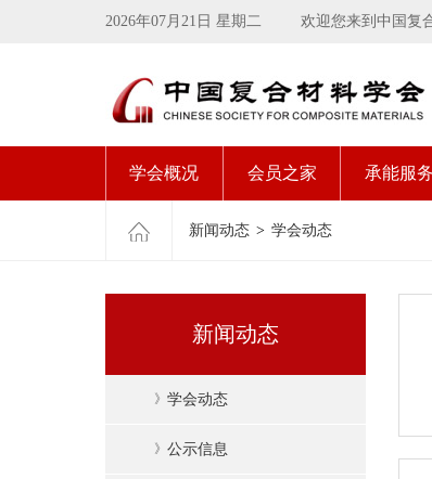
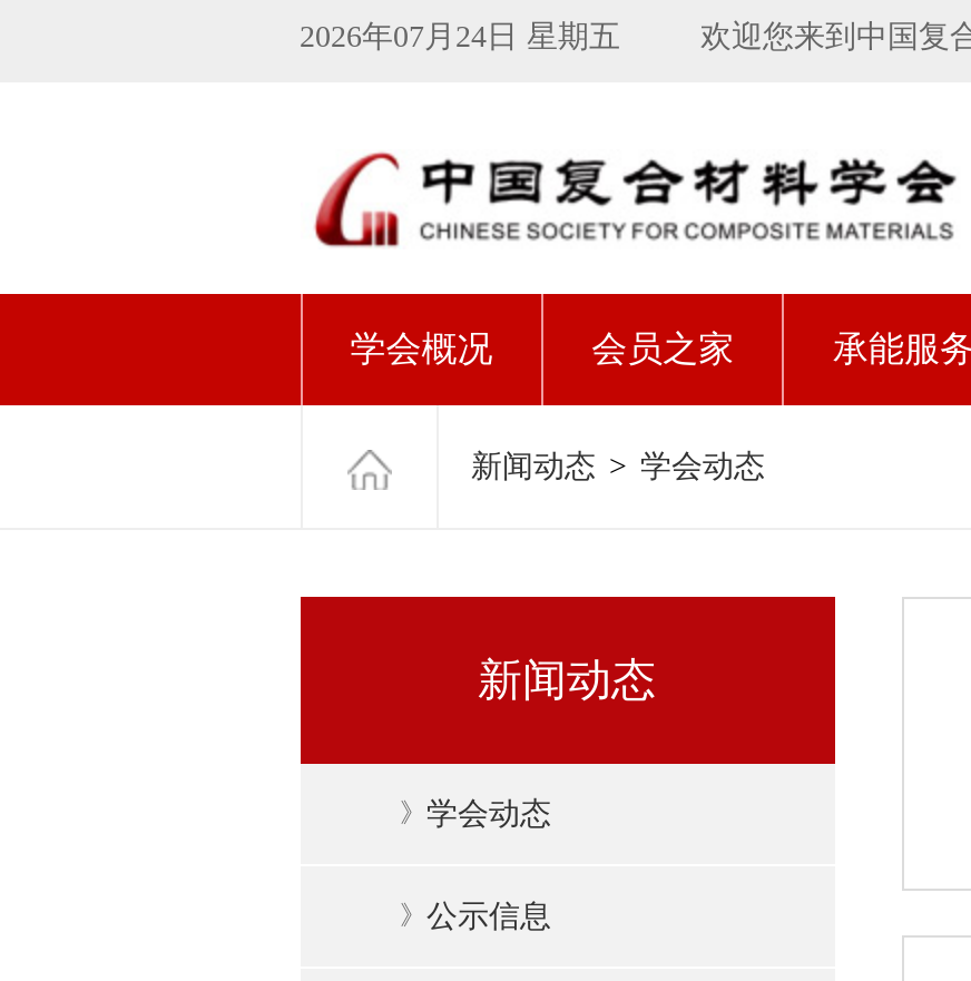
- 2026年07月21日 星期二
+ 2026年07月24日 星期五
